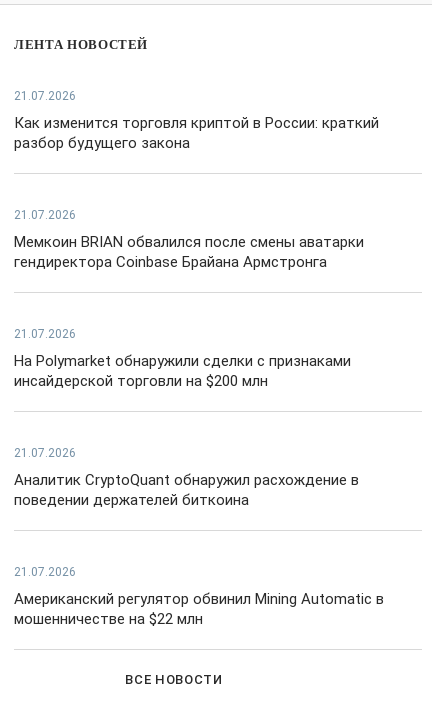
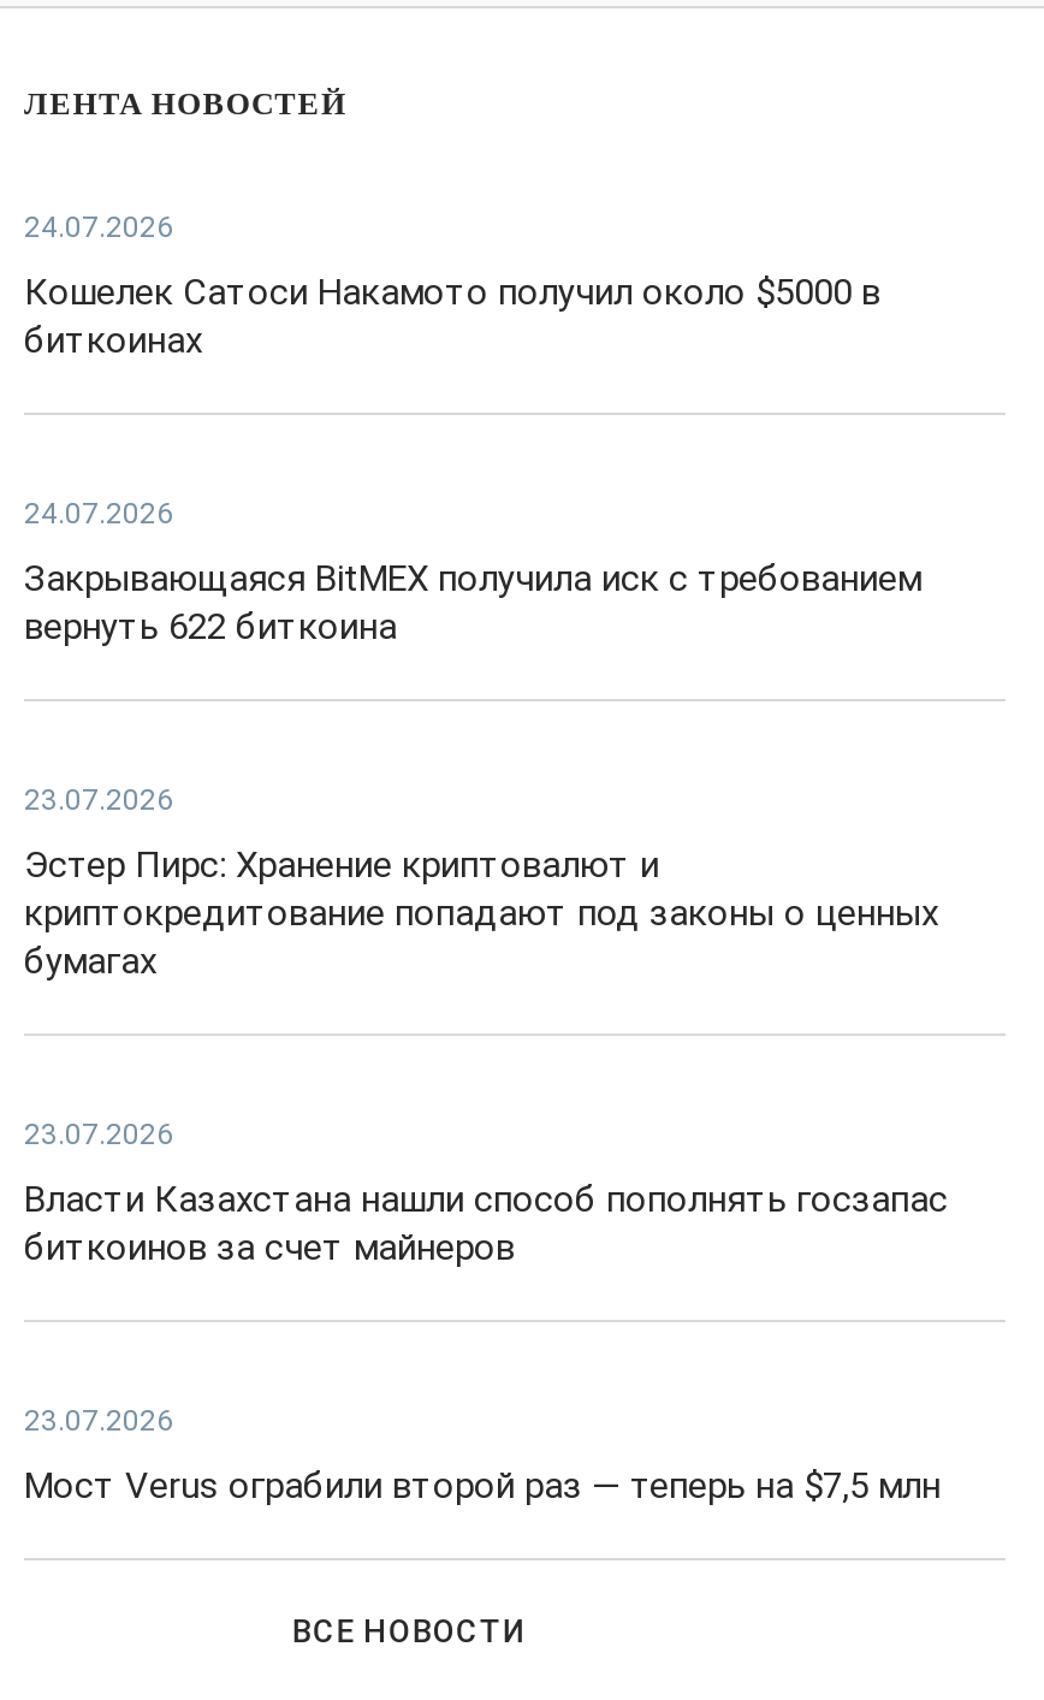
- 21.07.2026
+ 24.07.2026

- Как изменится торговля криптой в России: краткий
- разбор будущего закона
+ Кошелек Сатоси Накамото получил около $5000 в
+ биткоинах

- 21.07.2026
+ 24.07.2026

- Мемкоин BRIAN обвалился после смены аватарки
- гендиректора Coinbase Брайана Армстронга
+ Закрывающаяся BitMEX получила иск с требованием
+ вернуть 622 биткоина

- 21.07.2026
+ 23.07.2026

- На Polymarket обнаружили сделки с признаками
- инсайдерской торговли на $200 млн
+ Эстер Пирс: Хранение криптовалют и
+ криптокредитование попадают под законы о ценных
+ бумагах

- 21.07.2026
+ 23.07.2026

- Аналитик CryptoQuant обнаружил расхождение в
- поведении держателей биткоина
+ Власти Казахстана нашли способ пополнять госзапас
+ биткоинов за счет майнеров

- 21.07.2026
+ 23.07.2026

- Американский регулятор обвинил Mining Automatic в
- мошенничестве на $22 млн
+ Мост Verus ограбили второй раз — теперь на $7,5 млн
